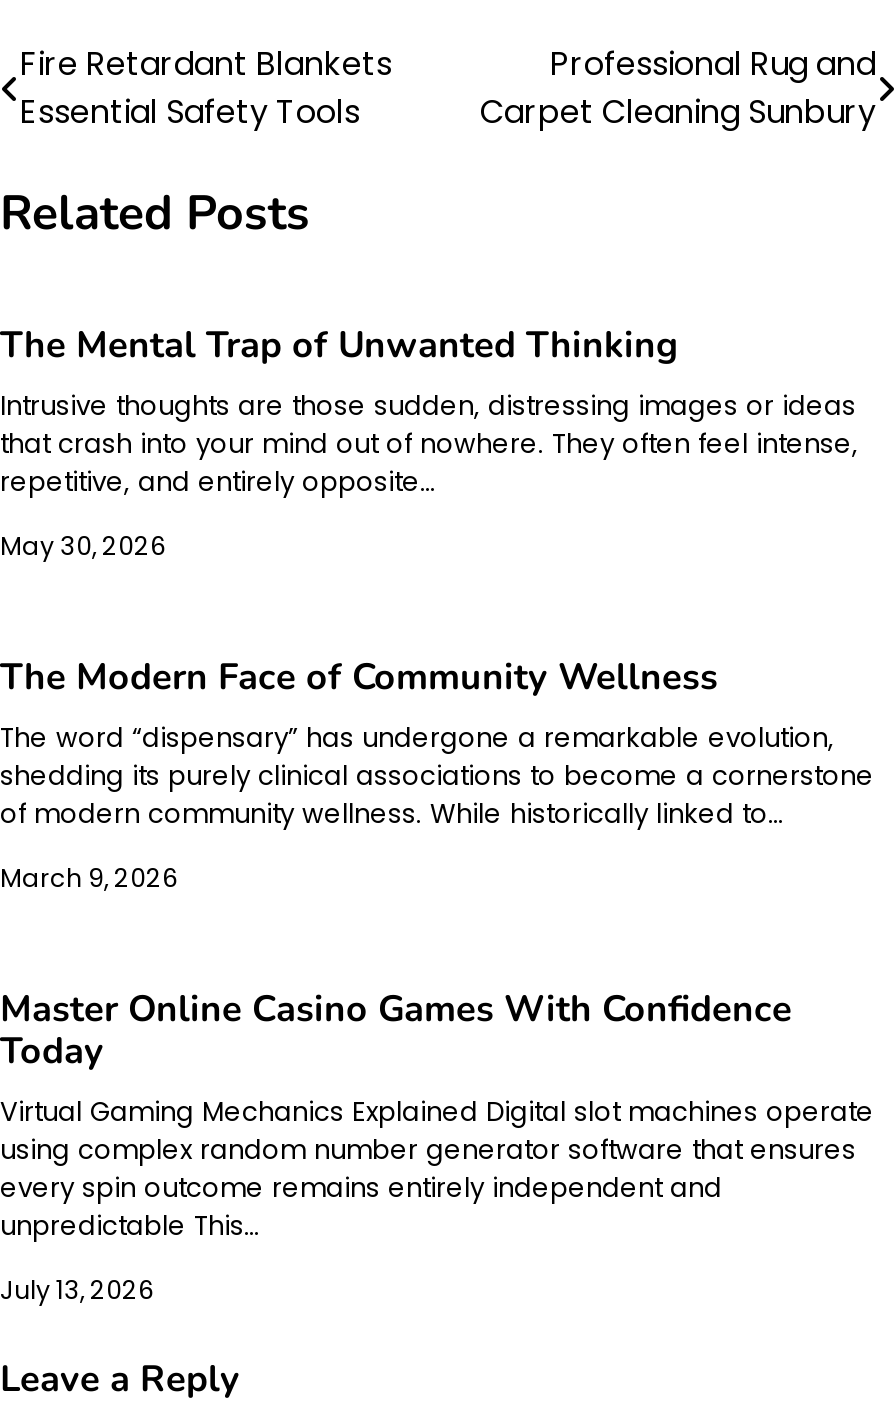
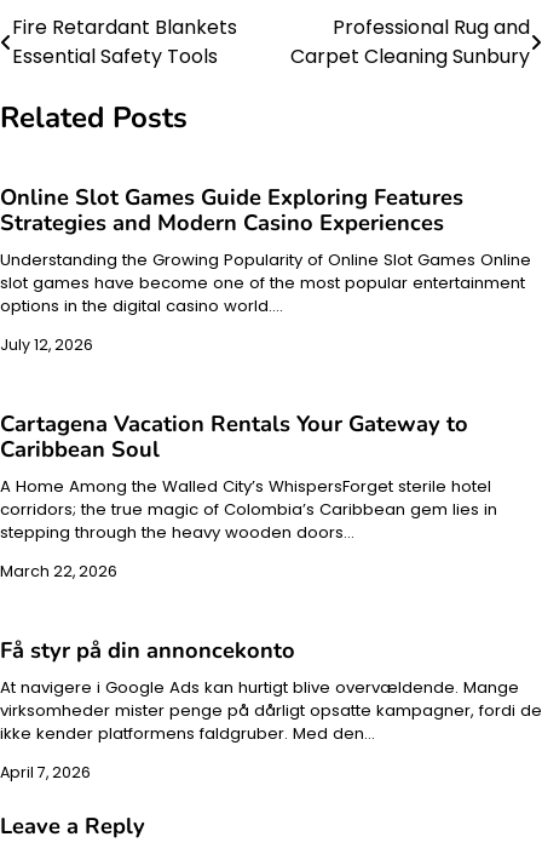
- The Mental Trap of Unwanted Thinking
- Intrusive thoughts are those sudden, distressing images or ideas
- that crash into your mind out of nowhere. They often feel intense,
- repetitive, and entirely opposite…
+ Online Slot Games Guide Exploring Features
+ Strategies and Modern Casino Experiences
+ Understanding the Growing Popularity of Online Slot Games Online
+ slot games have become one of the most popular entertainment
+ options in the digital casino world.…

- May 30, 2026
+ July 12, 2026

- The Modern Face of Community Wellness
- The word “dispensary” has undergone a remarkable evolution,
- shedding its purely clinical associations to become a cornerstone
- of modern community wellness. While historically linked to…
+ Cartagena Vacation Rentals Your Gateway to
+ Caribbean Soul
+ A Home Among the Walled City’s WhispersForget sterile hotel
+ corridors; the true magic of Colombia’s Caribbean gem lies in
+ stepping through the heavy wooden doors…

- March 9, 2026
+ March 22, 2026

- Master Online Casino Games With Confidence
- Today
- Virtual Gaming Mechanics Explained Digital slot machines operate
- using complex random number generator software that ensures
- every spin outcome remains entirely independent and
- unpredictable This…
+ Få styr på din annoncekonto
+ At navigere i Google Ads kan hurtigt blive overvældende. Mange
+ virksomheder mister penge på dårligt opsatte kampagner, fordi de
+ ikke kender platformens faldgruber. Med den…

- July 13, 2026
+ April 7, 2026
